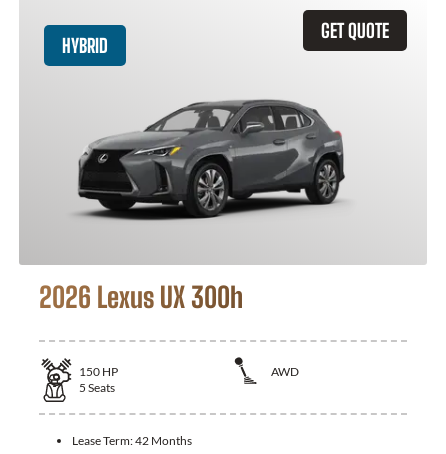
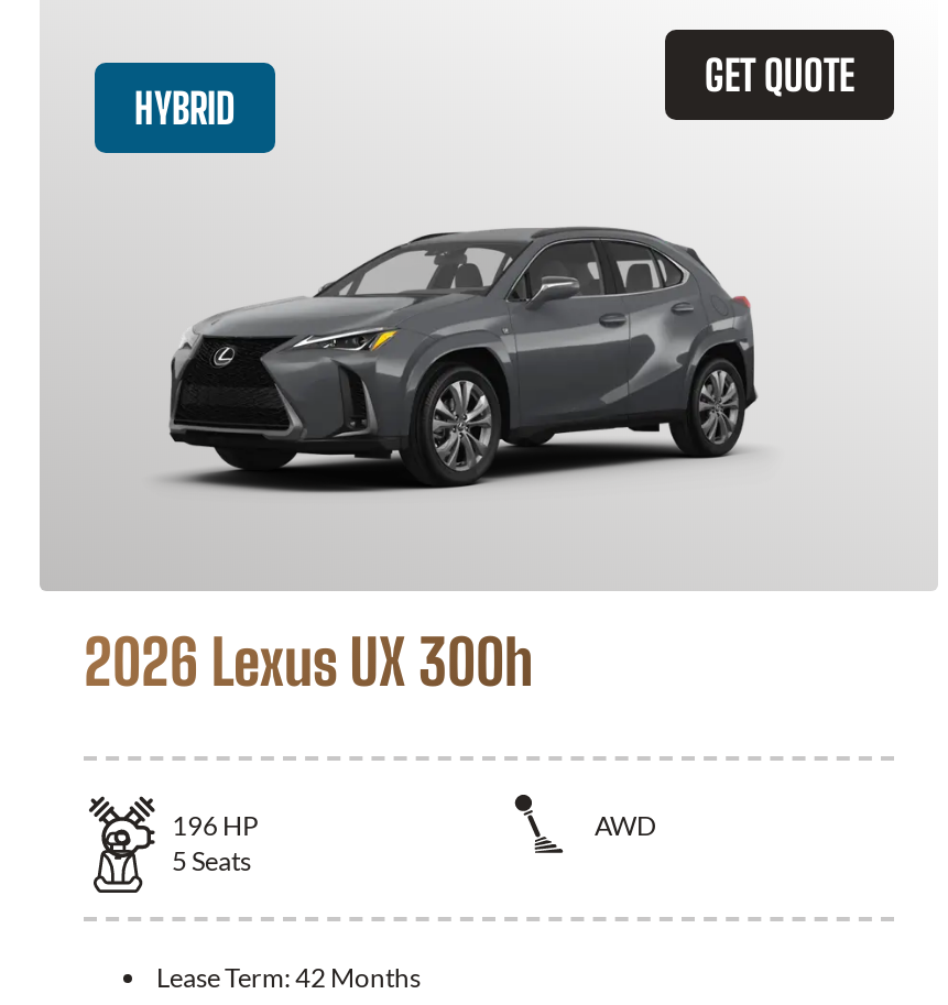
- 150 HP
+ 196 HP
